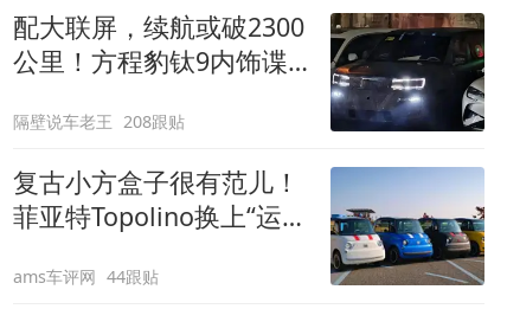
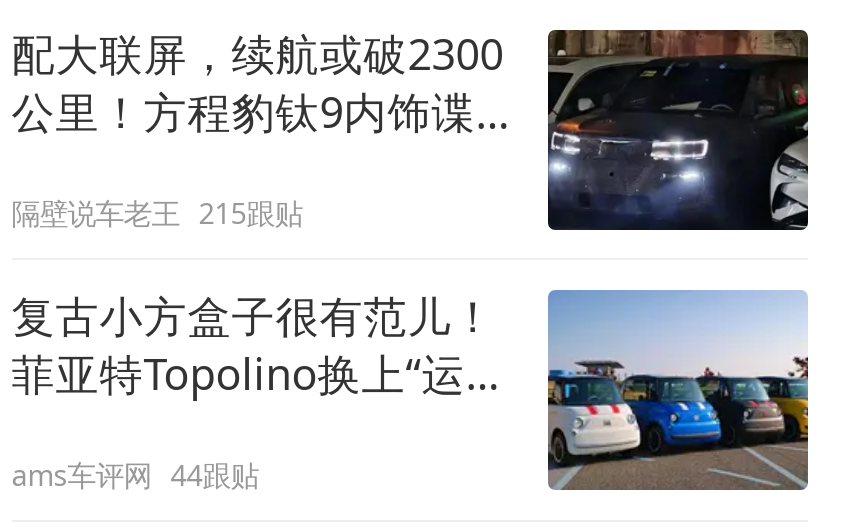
- 隔壁说车老王 208跟贴
+ 隔壁说车老王 215跟贴
